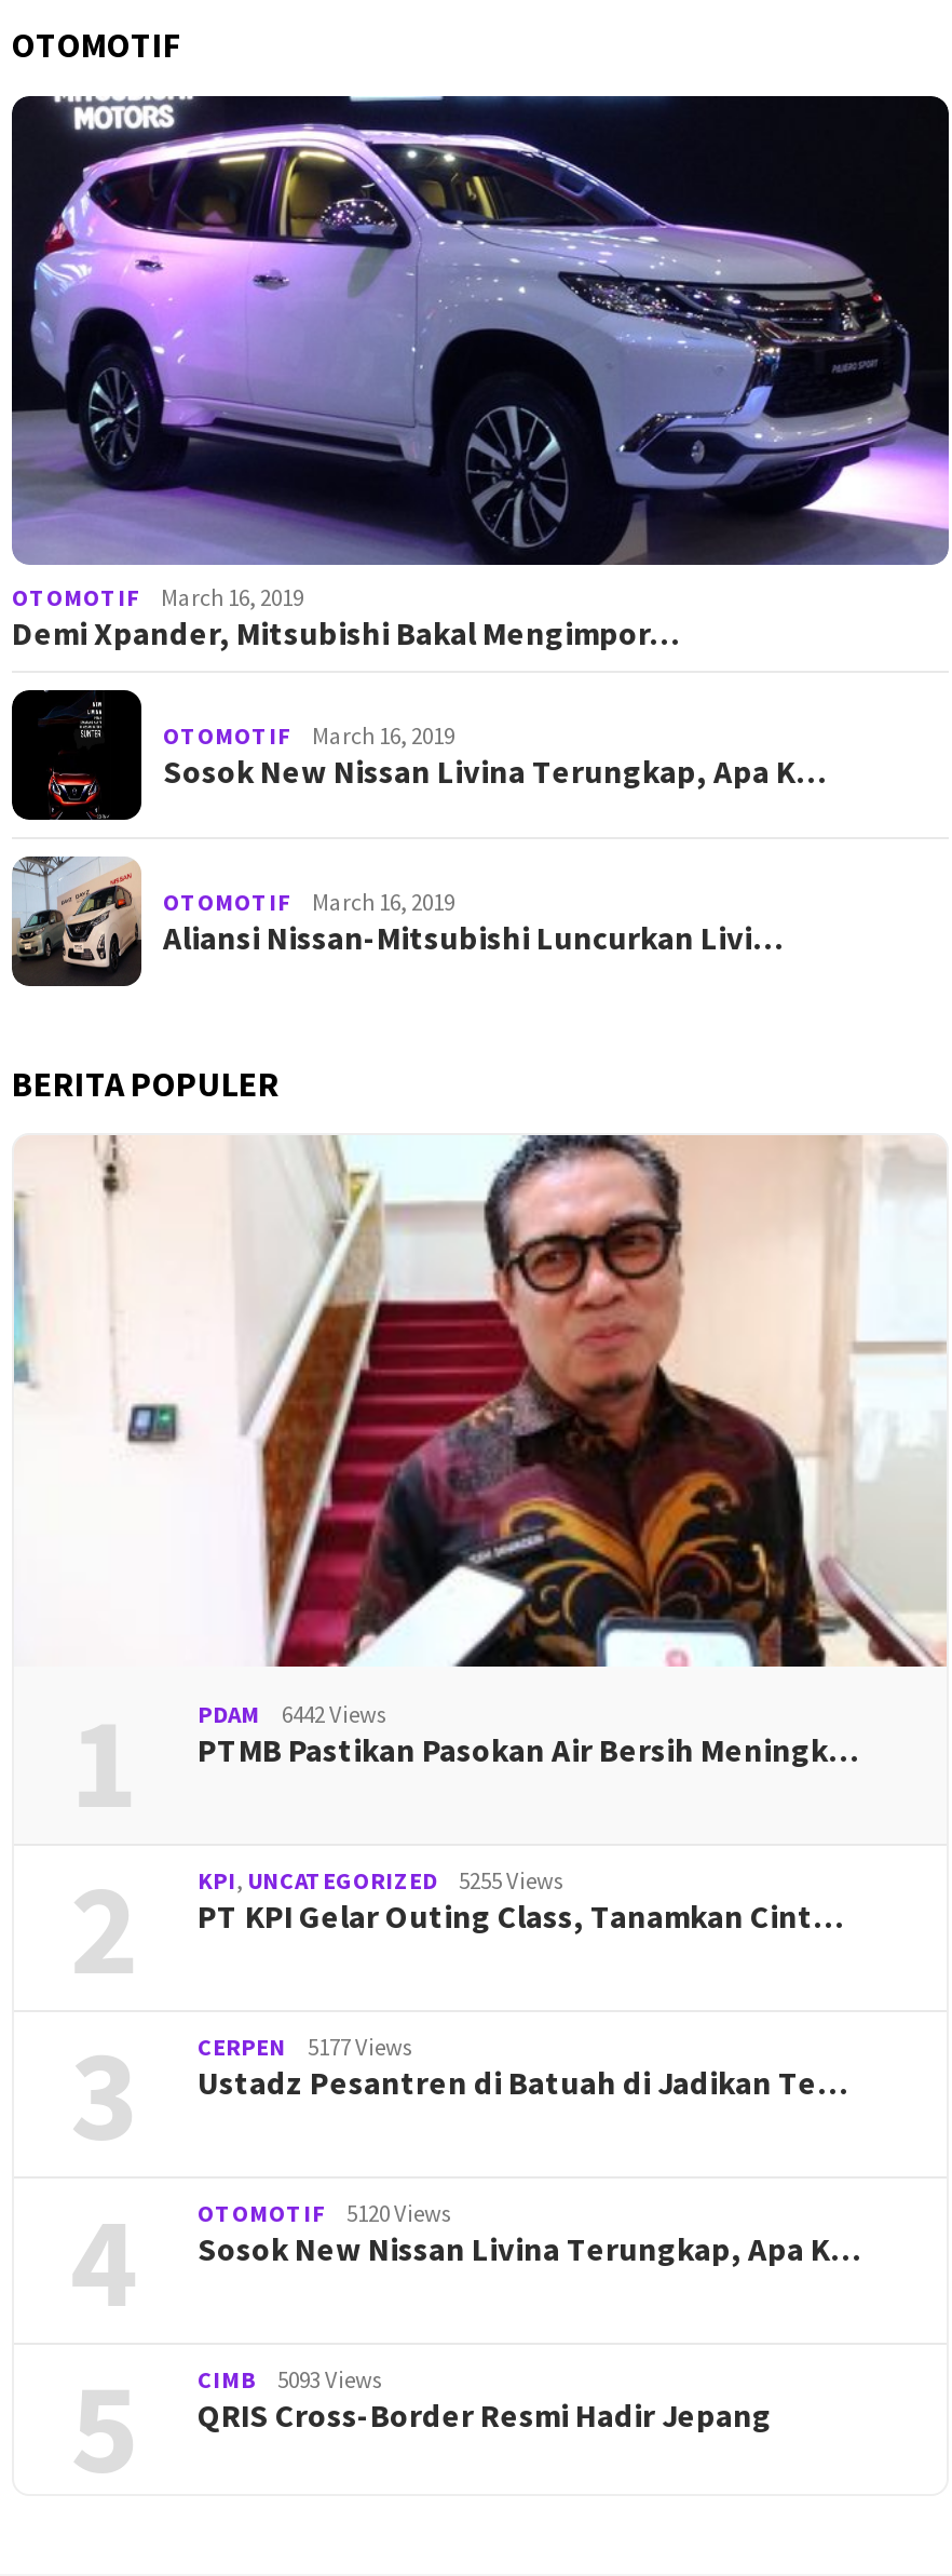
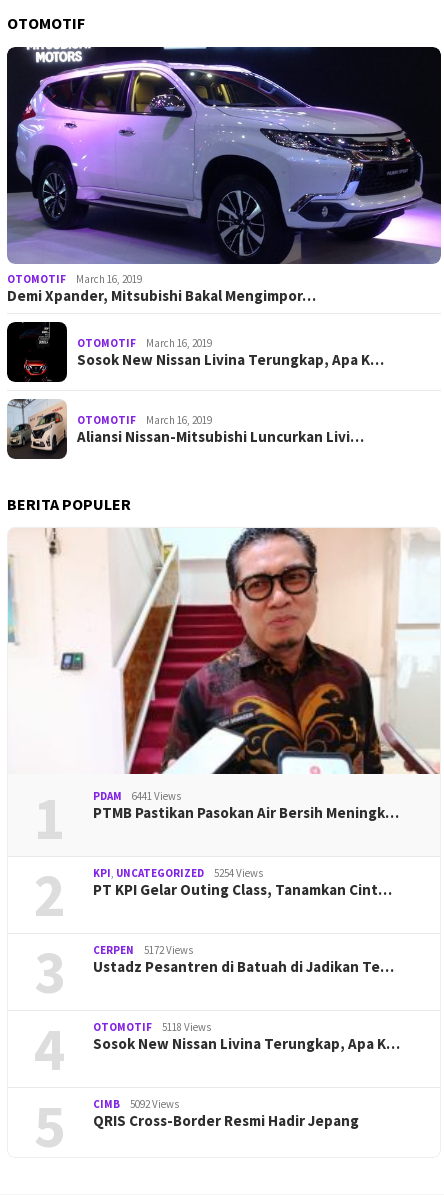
- PDAM 6442 Views
+ PDAM 6441 Views

- KPI, UNCATEGORIZED 5255 Views
+ KPI, UNCATEGORIZED 5254 Views

- CERPEN 5177 Views
+ CERPEN 5172 Views

- OTOMOTIF 5120 Views
+ OTOMOTIF 5118 Views

- CIMB 5093 Views
+ CIMB 5092 Views
